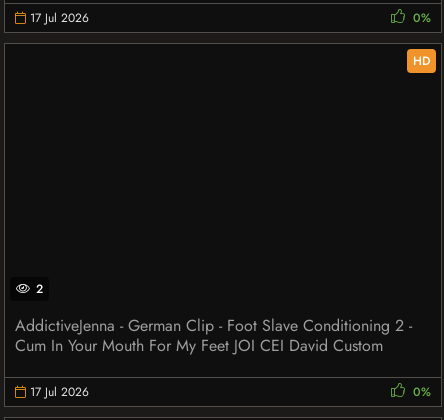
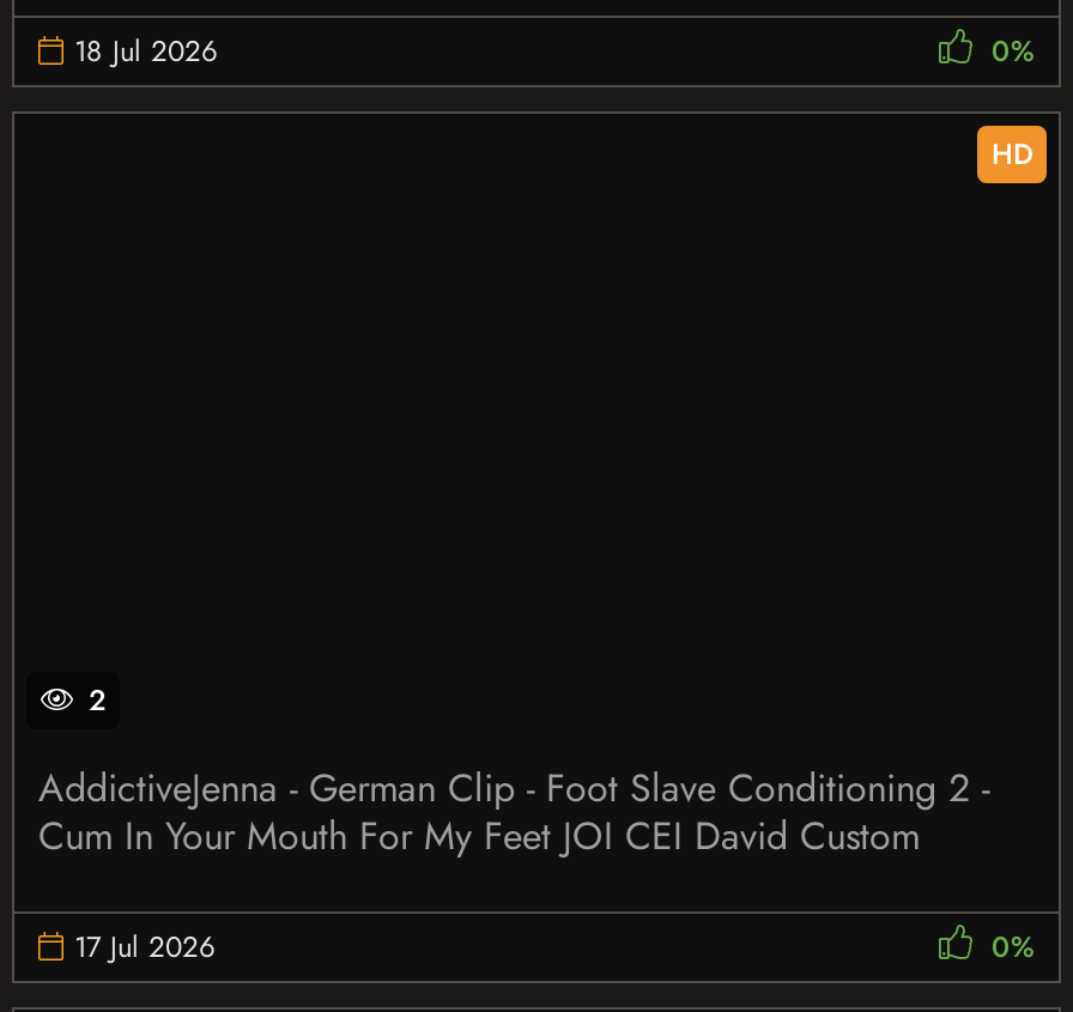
- 17 Jul 2026
+ 18 Jul 2026
